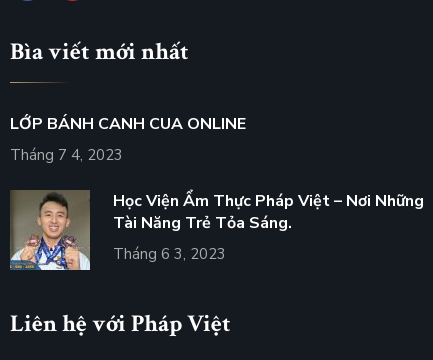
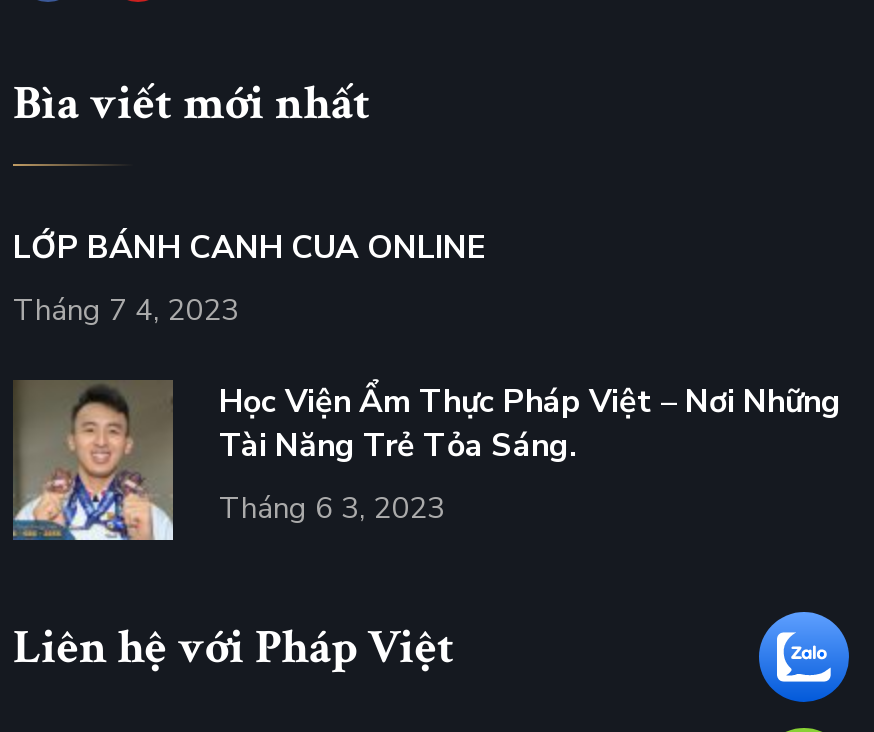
+ [image]
